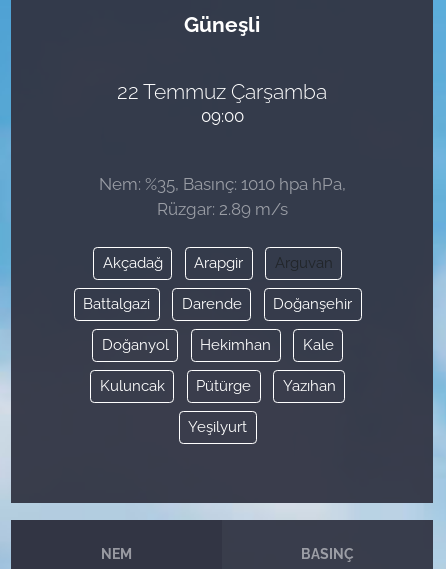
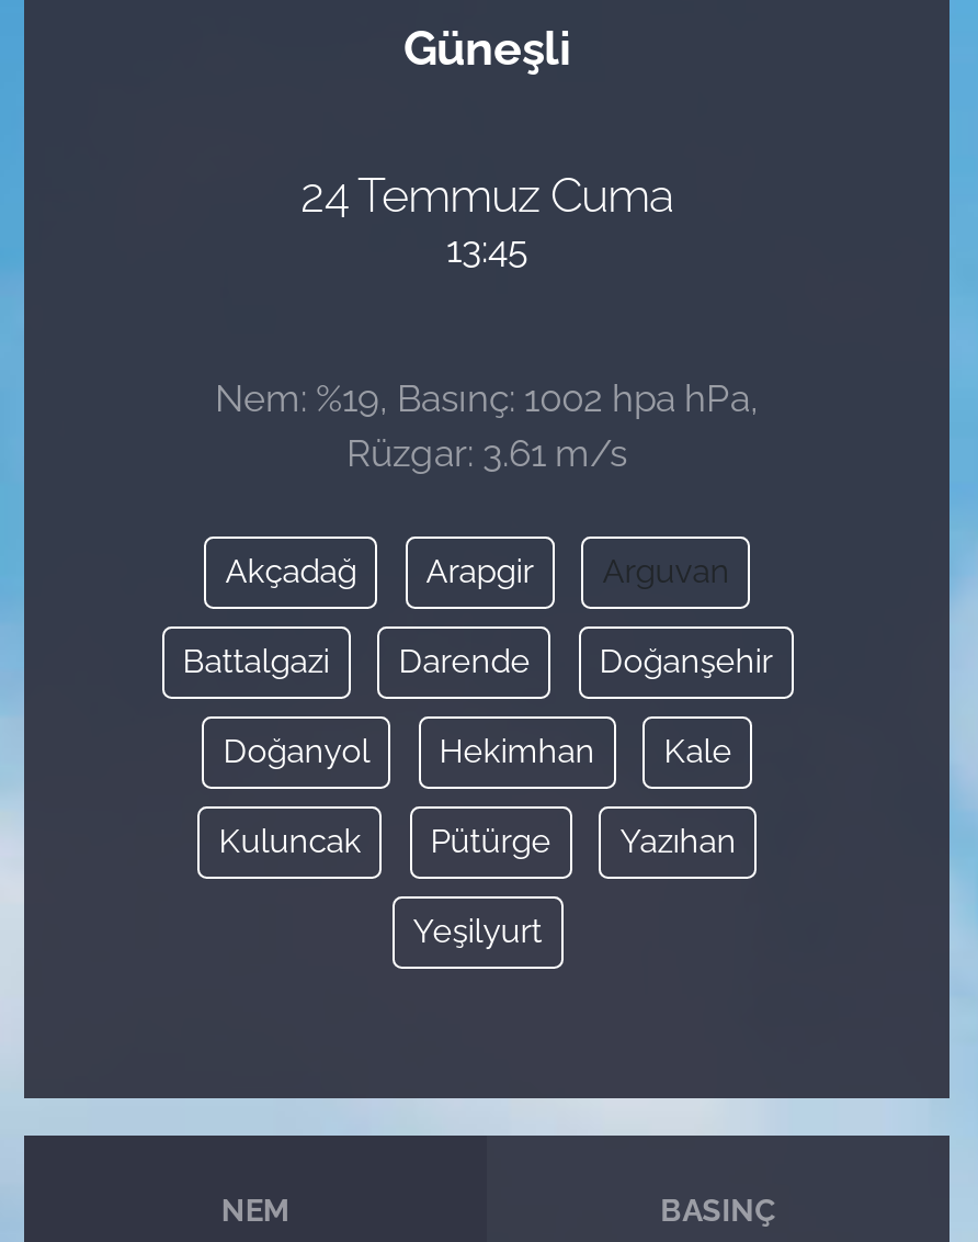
- 22 Temmuz Çarşamba
+ 24 Temmuz Cuma

- 09:00
+ 13:45

- Nem: %35, Basınç: 1010 hpa hPa,
+ Nem: %19, Basınç: 1002 hpa hPa,

- Rüzgar: 2.89 m/s
+ Rüzgar: 3.61 m/s
